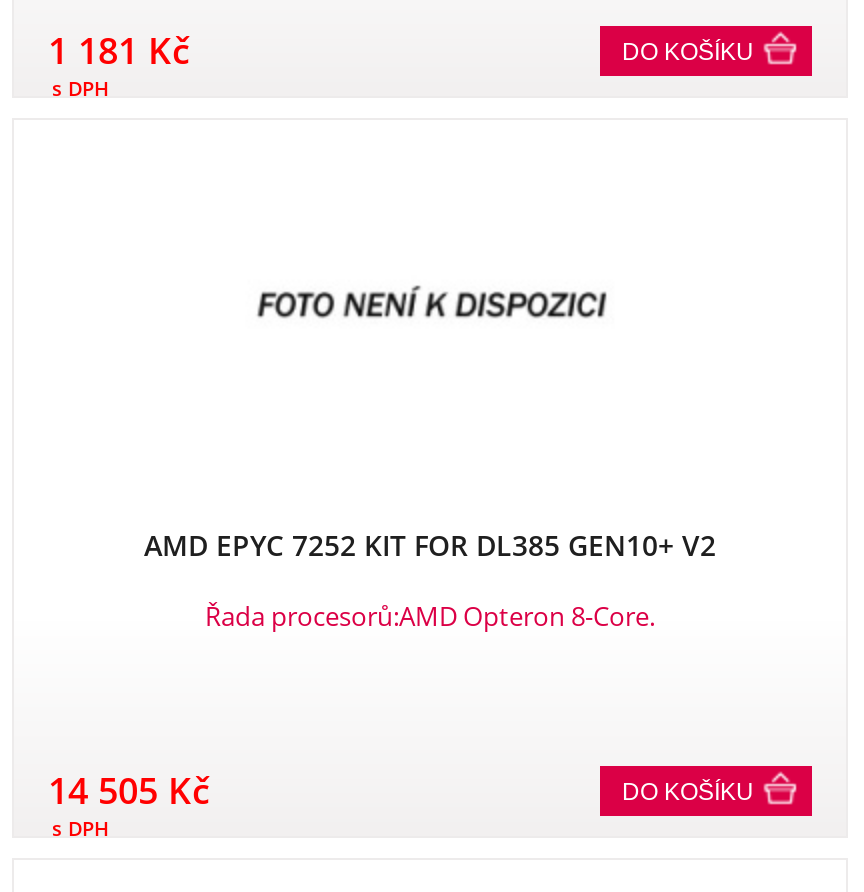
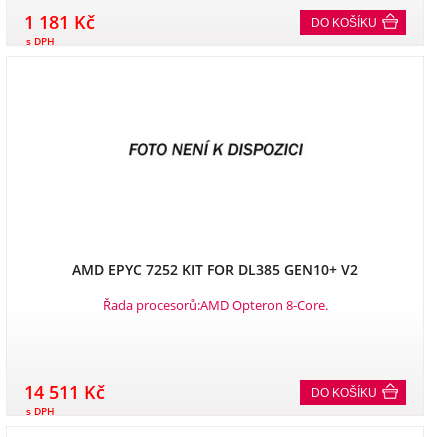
- 14 505 Kč
+ 14 511 Kč
